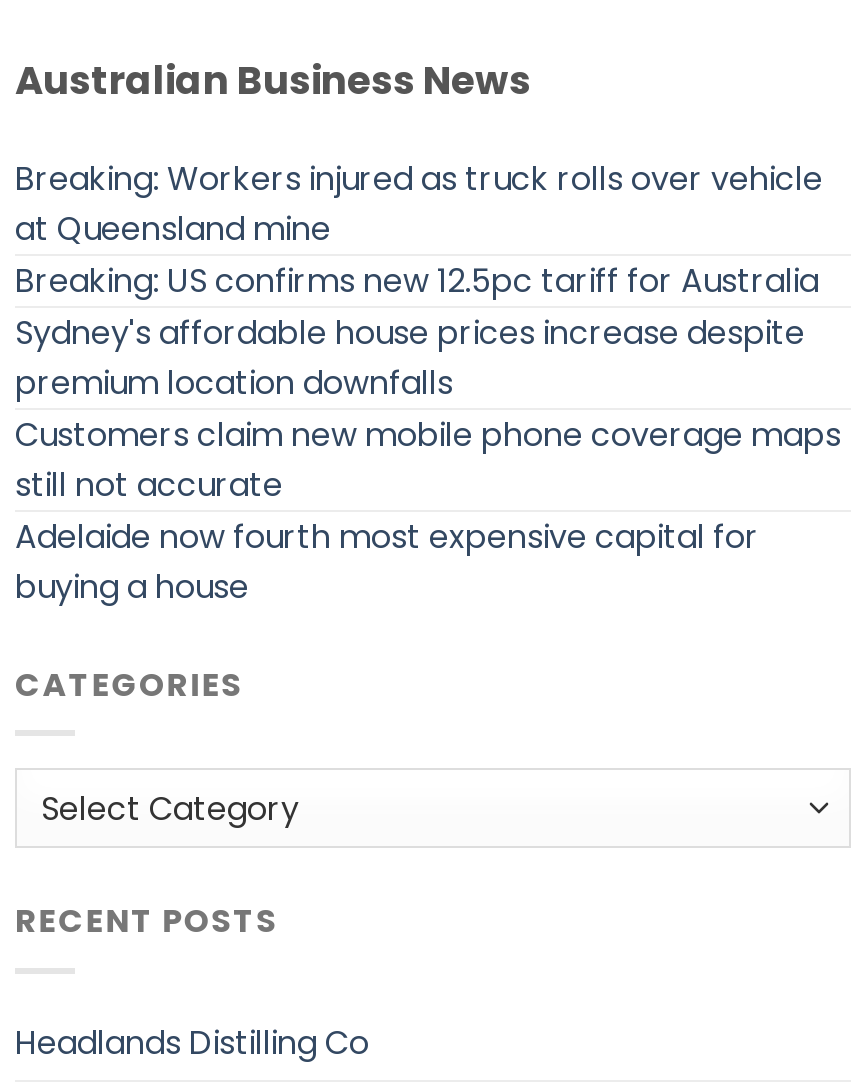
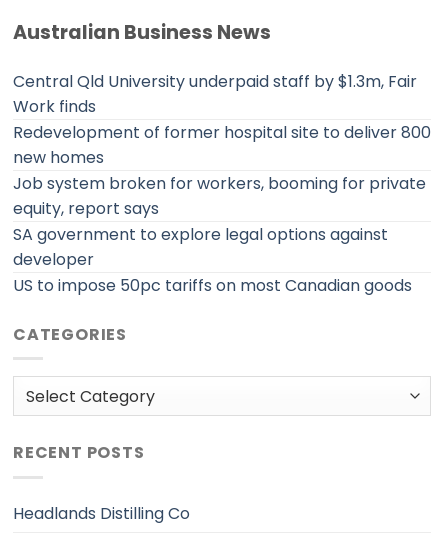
- Breaking: Workers injured as truck rolls over vehicle
- at Queensland mine
- Breaking: US confirms new 12.5pc tariff for Australia
- Sydney's affordable house prices increase despite
- premium location downfalls
- Customers claim new mobile phone coverage maps
- still not accurate
- Adelaide now fourth most expensive capital for
- buying a house
+ Central Qld University underpaid staff by $1.3m, Fair
+ Work finds
+ Redevelopment of former hospital site to deliver 800
+ new homes
+ Job system broken for workers, booming for private
+ equity, report says
+ SA government to explore legal options against
+ developer
+ US to impose 50pc tariffs on most Canadian goods
